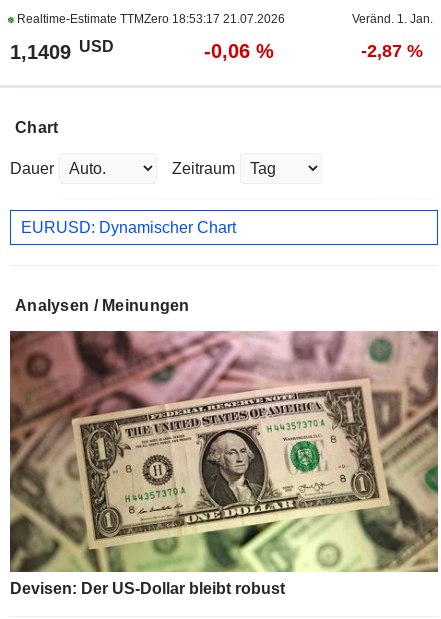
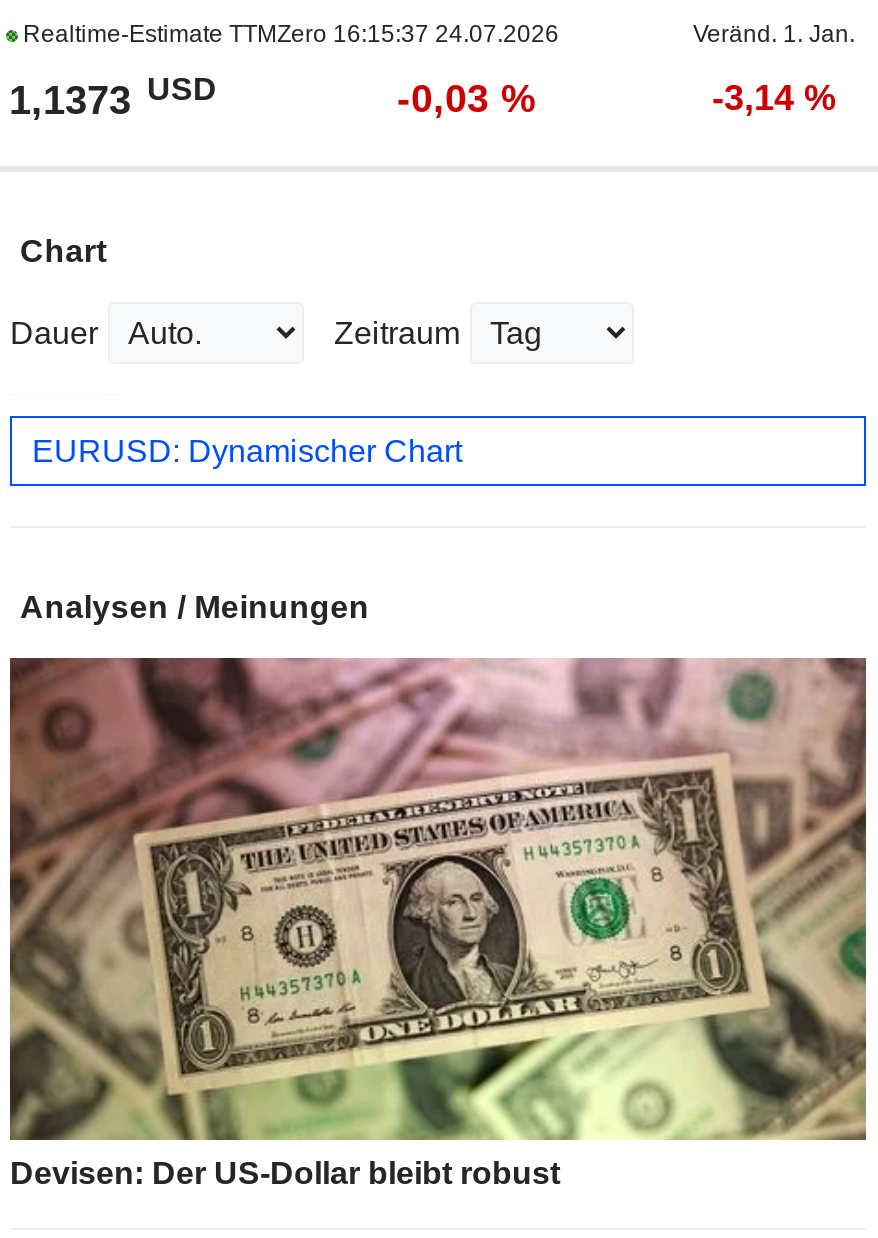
- Realtime-Estimate TTMZero 18:53:17 21.07.2026
+ Realtime-Estimate TTMZero 16:15:37 24.07.2026

- 1,1409 USD
+ 1,1373 USD

- -0,06 %
+ -0,03 %

- -2,87 %
+ -3,14 %
